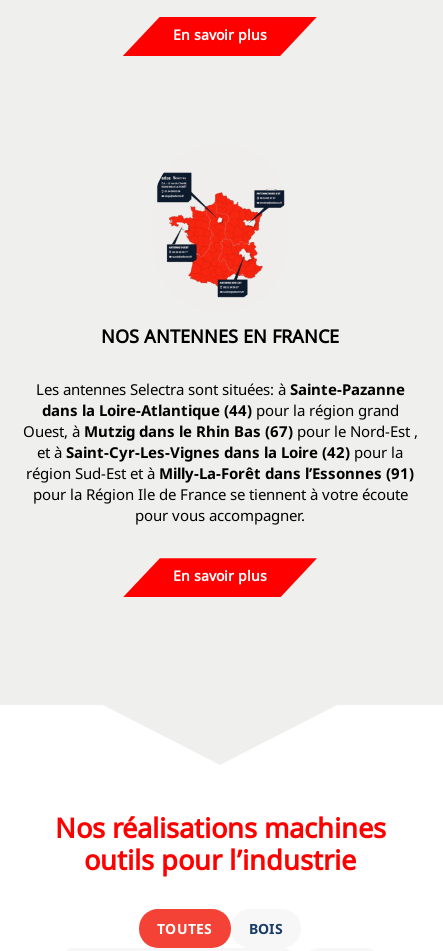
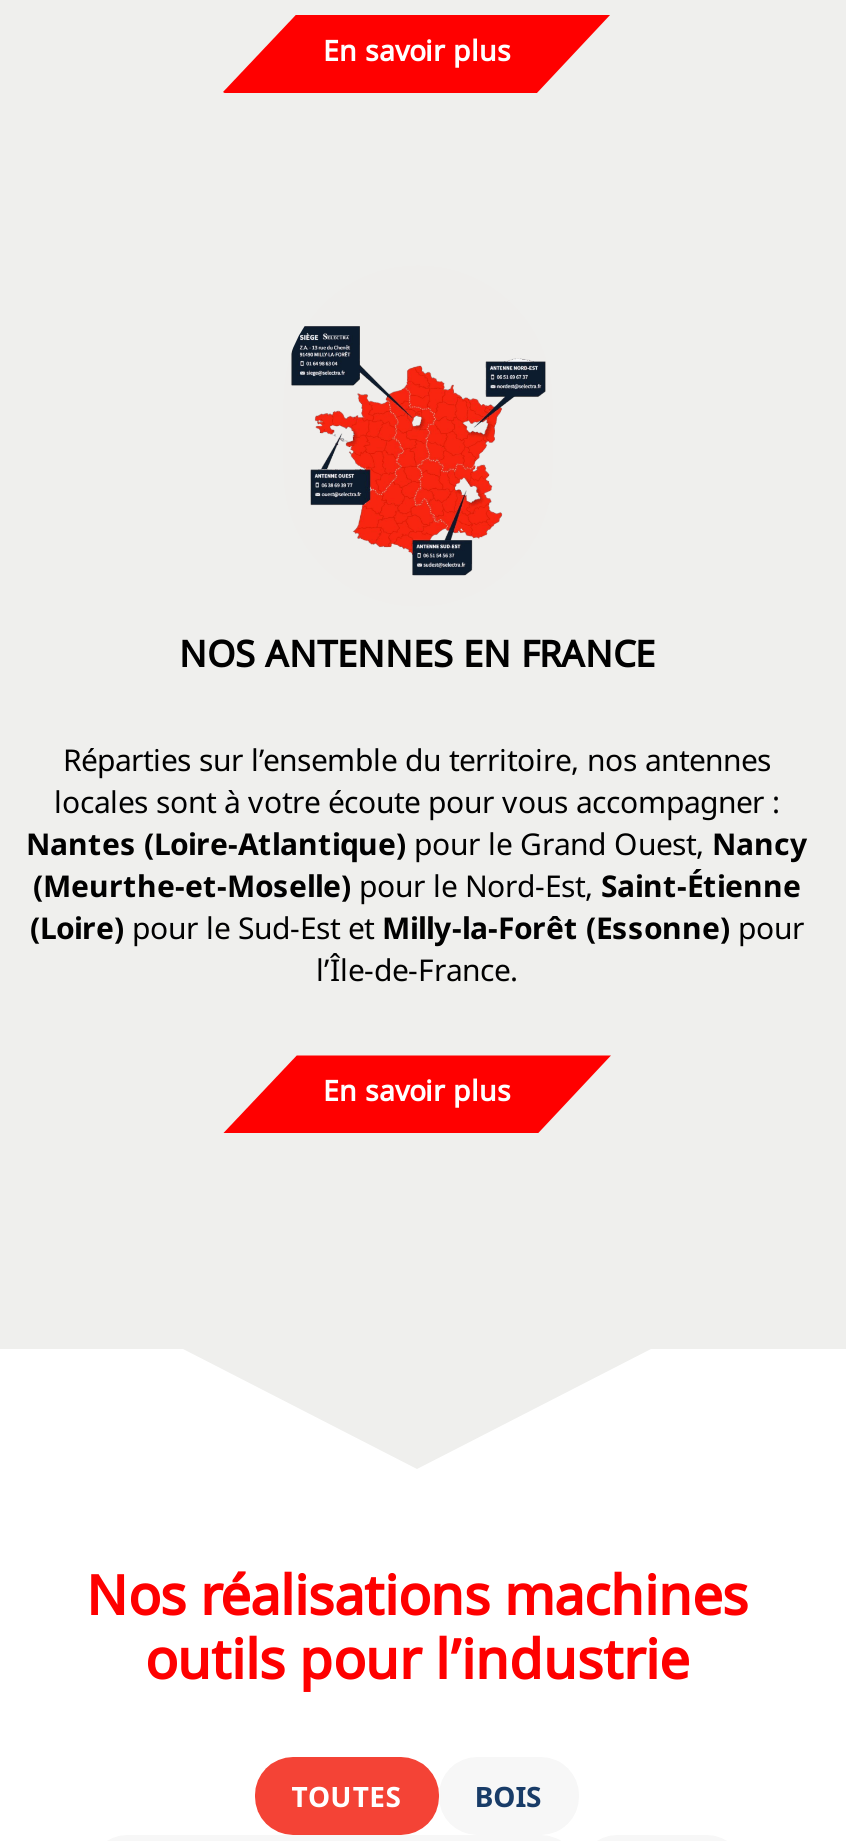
- Les antennes Selectra sont situées: à Sainte-Pazanne
- dans la Loire-Atlantique (44) pour la région grand
- Ouest, à Mutzig dans le Rhin Bas (67) pour le Nord-Est ,
- et à Saint-Cyr-Les-Vignes dans la Loire (42) pour la
- région Sud-Est et à Milly-La-Forêt dans l’Essonnes (91)
- pour la Région Ile de France se tiennent à votre écoute
- pour vous accompagner.
+ Réparties sur l’ensemble du territoire, nos antennes
+ locales sont à votre écoute pour vous accompagner :
+ Nantes (Loire-Atlantique) pour le Grand Ouest, Nancy
+ (Meurthe-et-Moselle) pour le Nord-Est, Saint-Étienne
+ (Loire) pour le Sud-Est et Milly-la-Forêt (Essonne) pour
+ l’Île-de-France.
